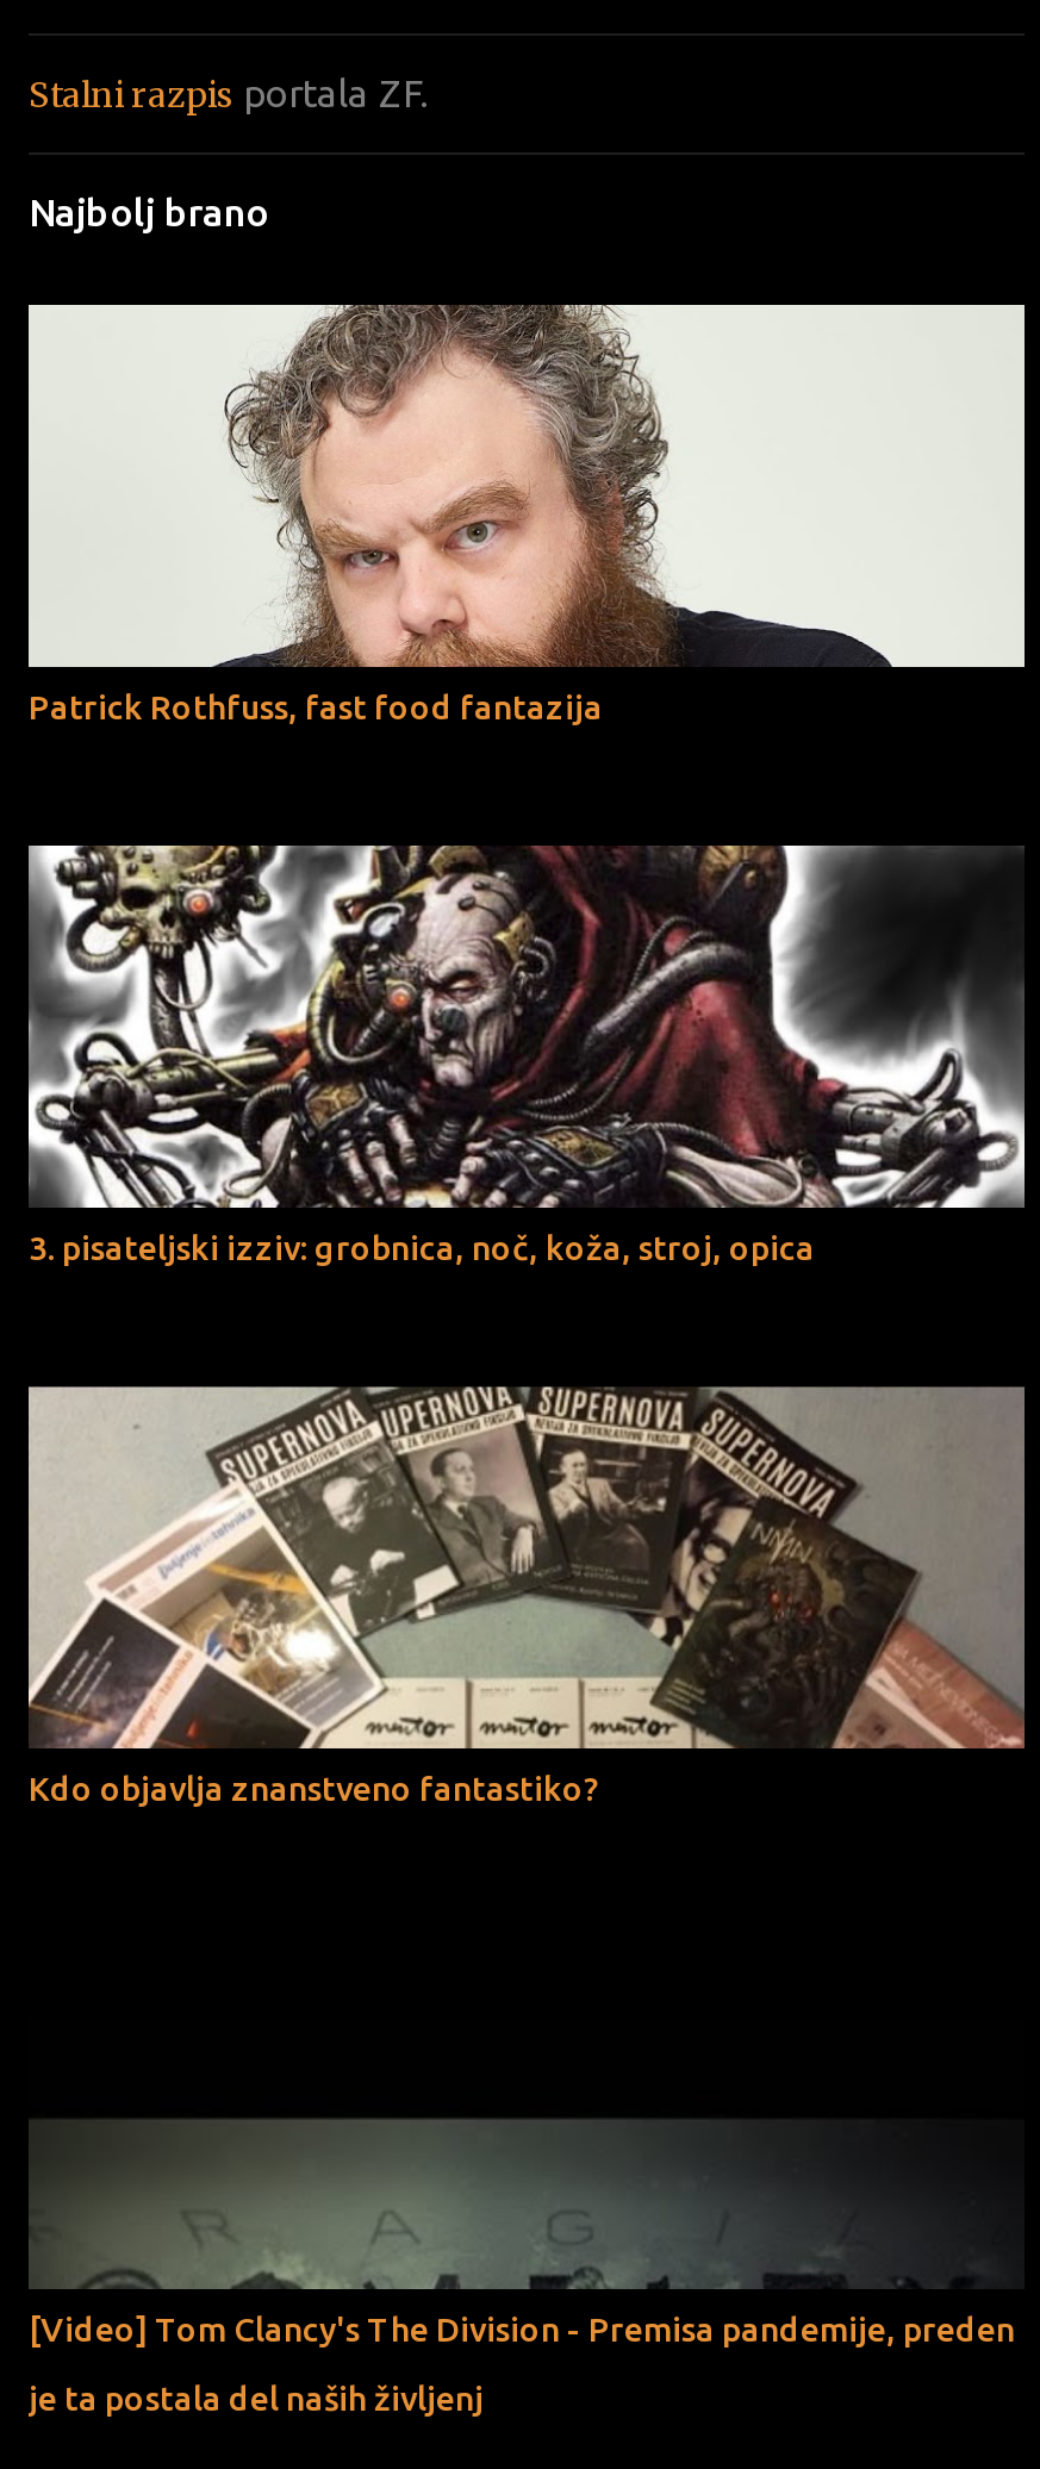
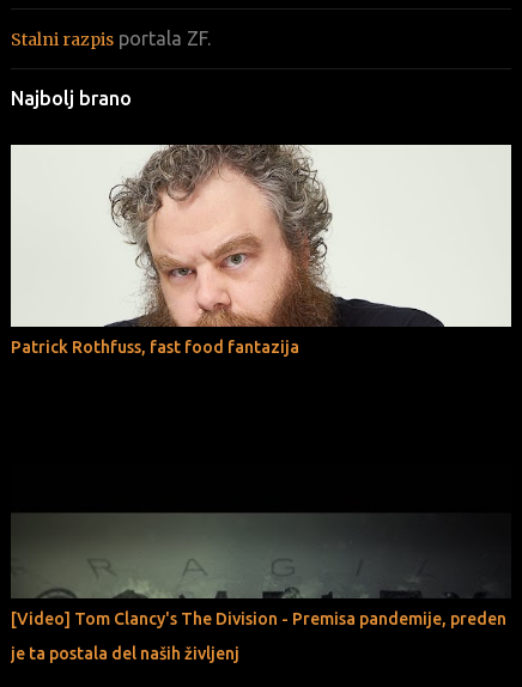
- [image]
- 3. pisateljski izziv: grobnica, noč, koža, stroj, opica

- [image]
- Kdo objavlja znanstveno fantastiko?
